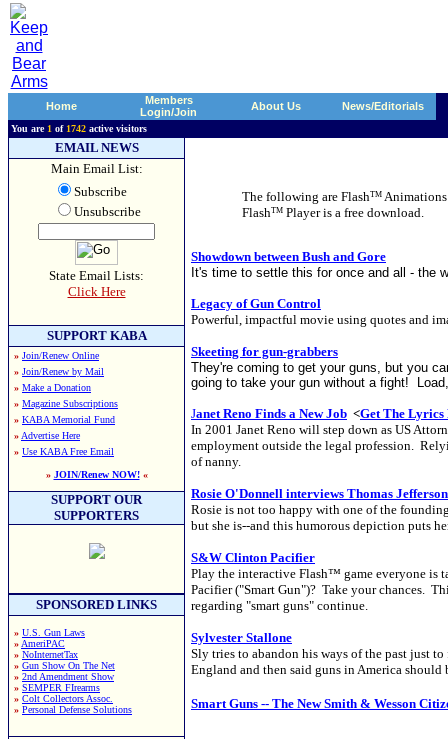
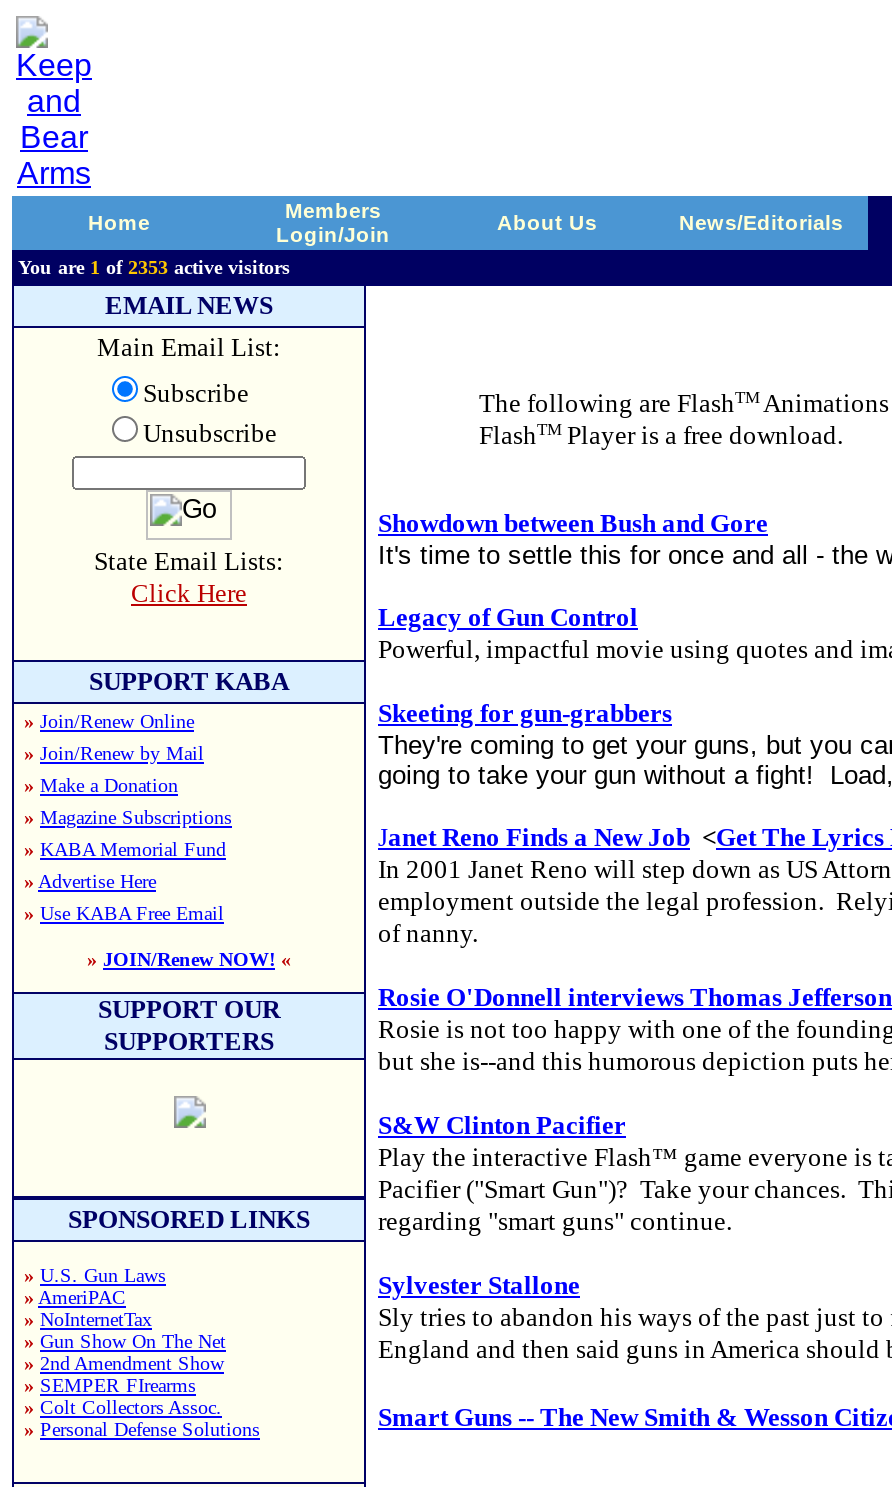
- You are 1 of 1742 active visitors
+ You are 1 of 2353 active visitors
